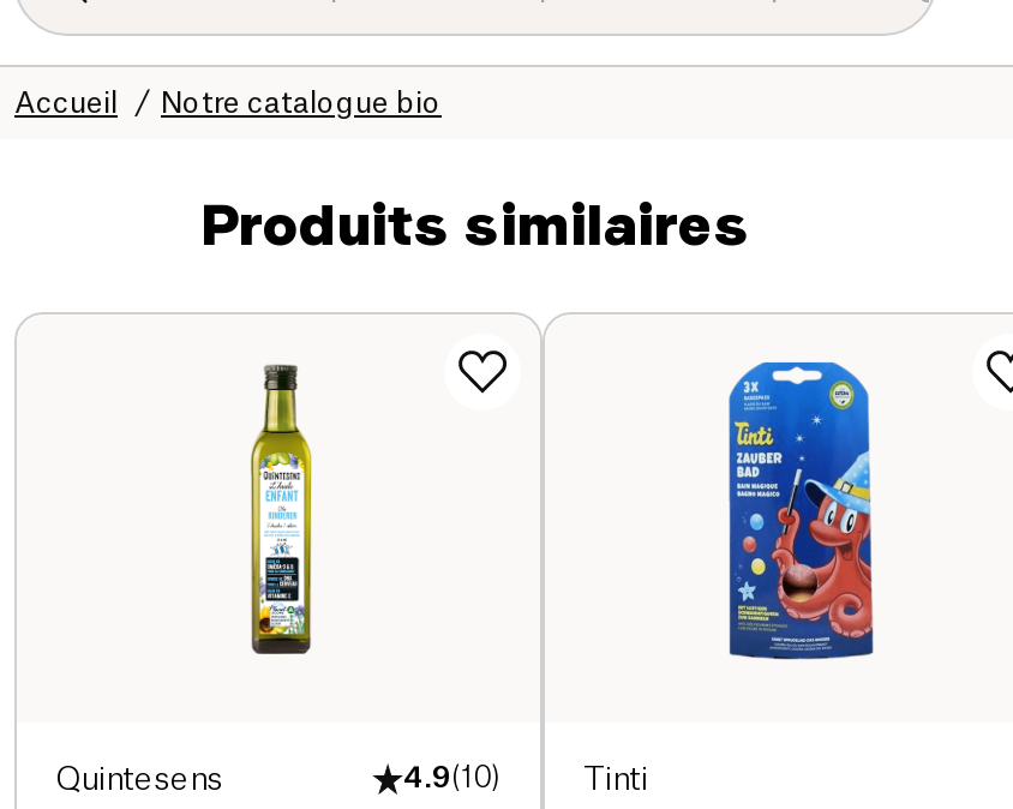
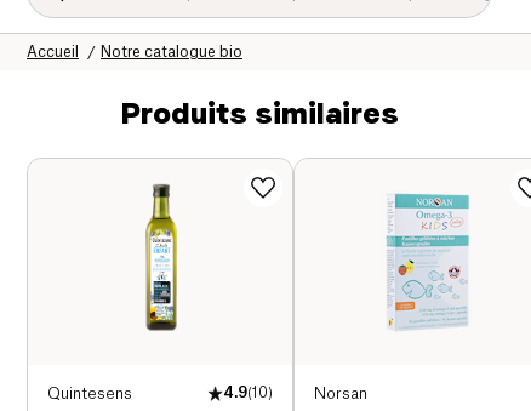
- [image]
+ [image]

- Tinti
+ Norsan
